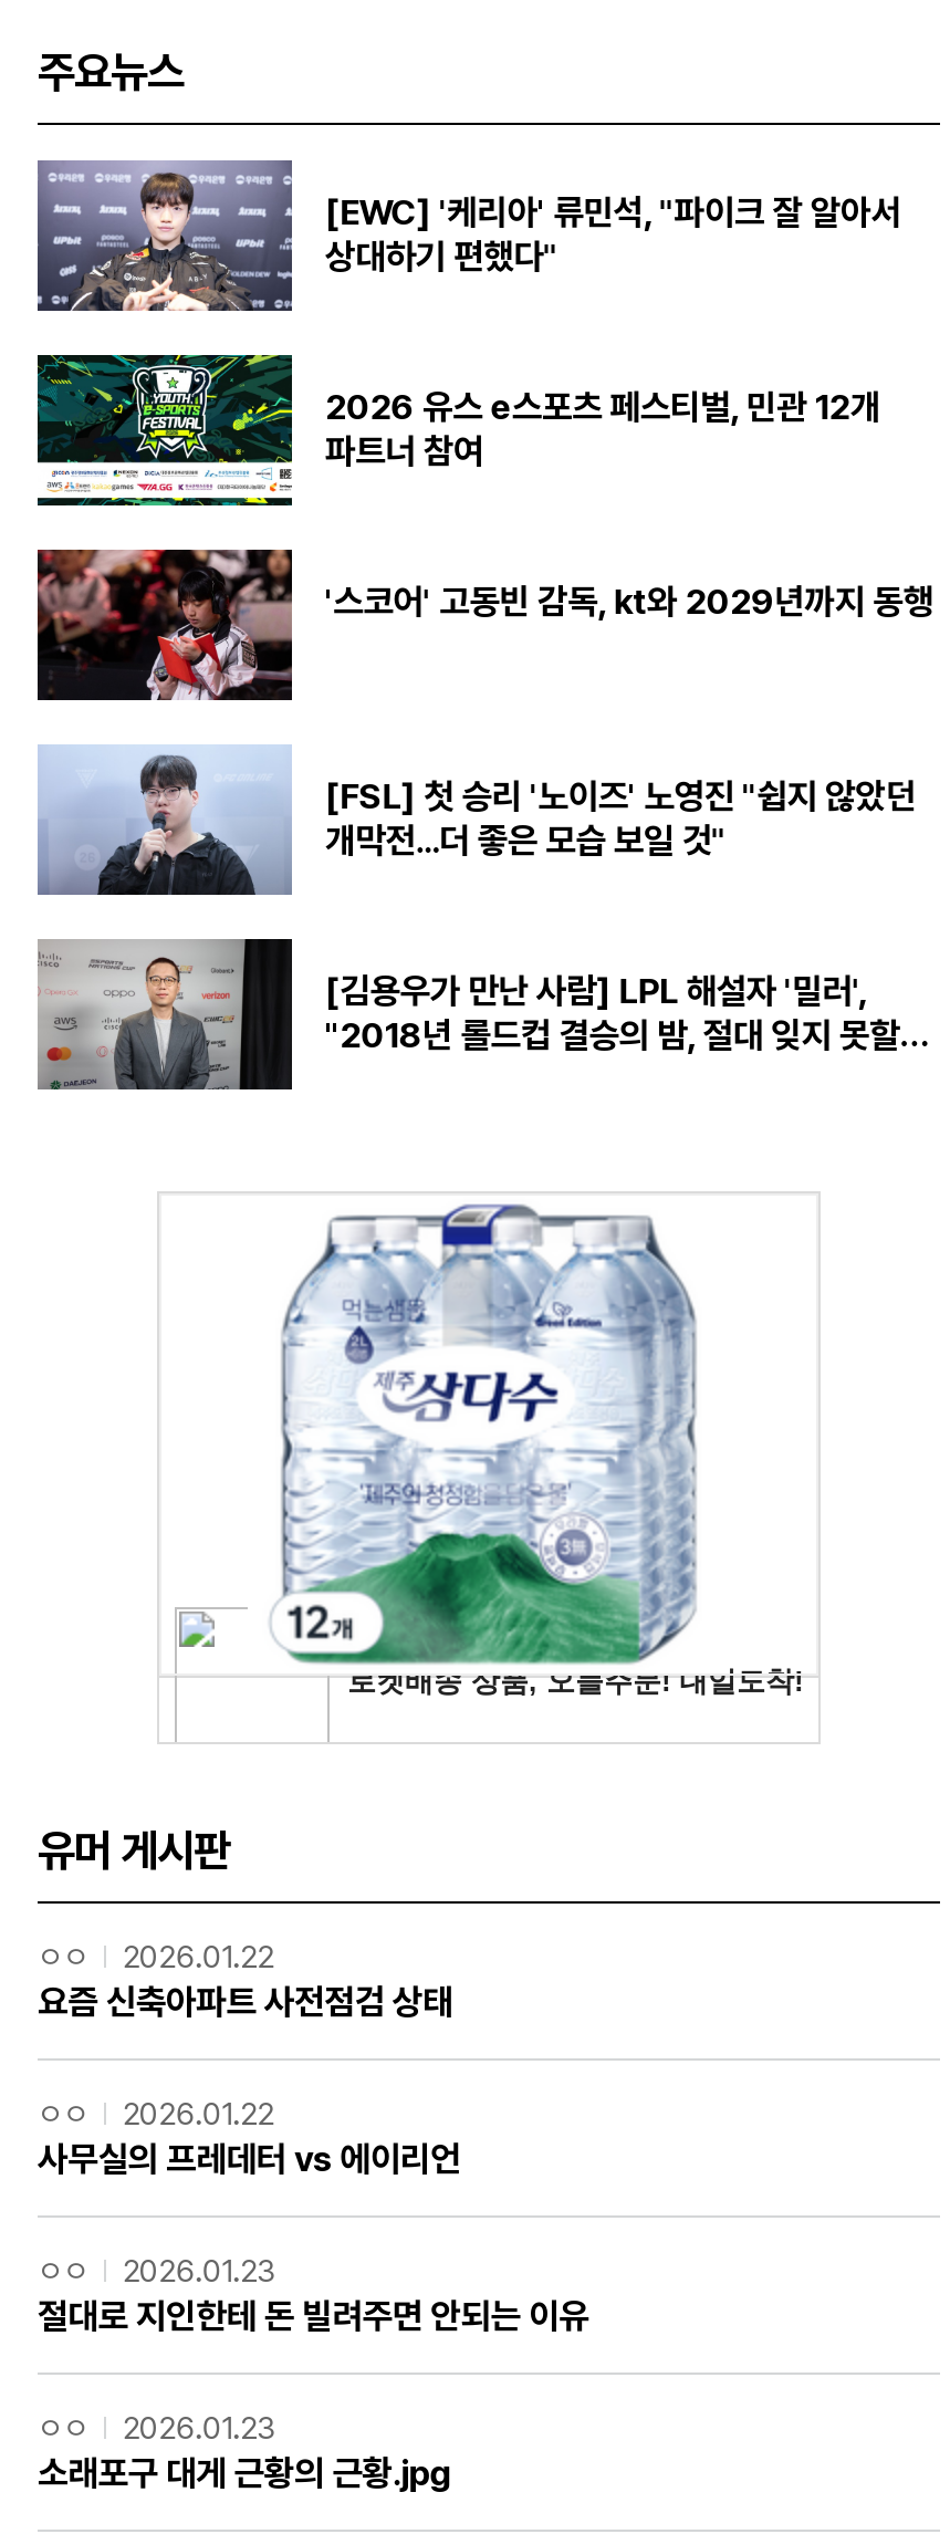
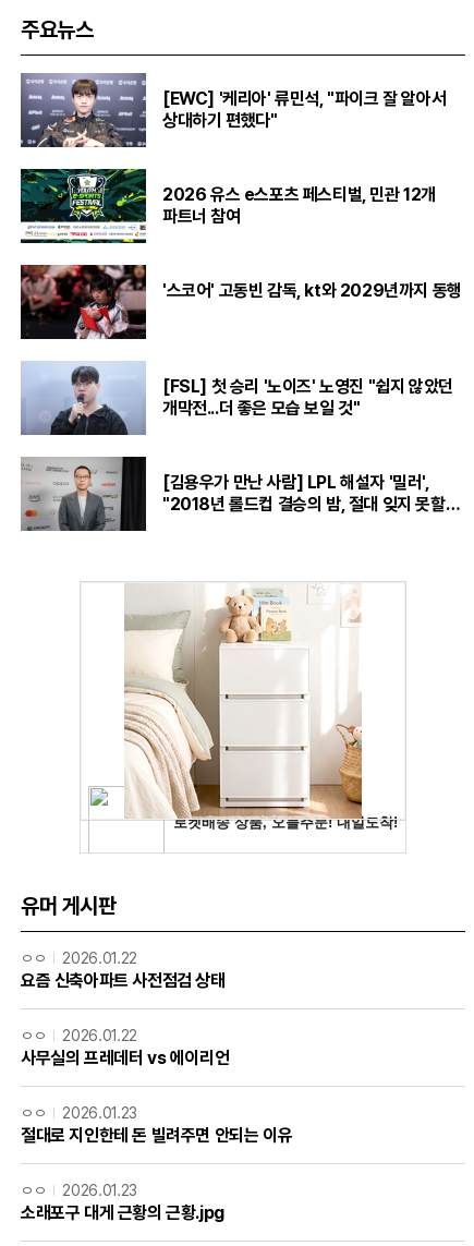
- [image]
+ [image]
